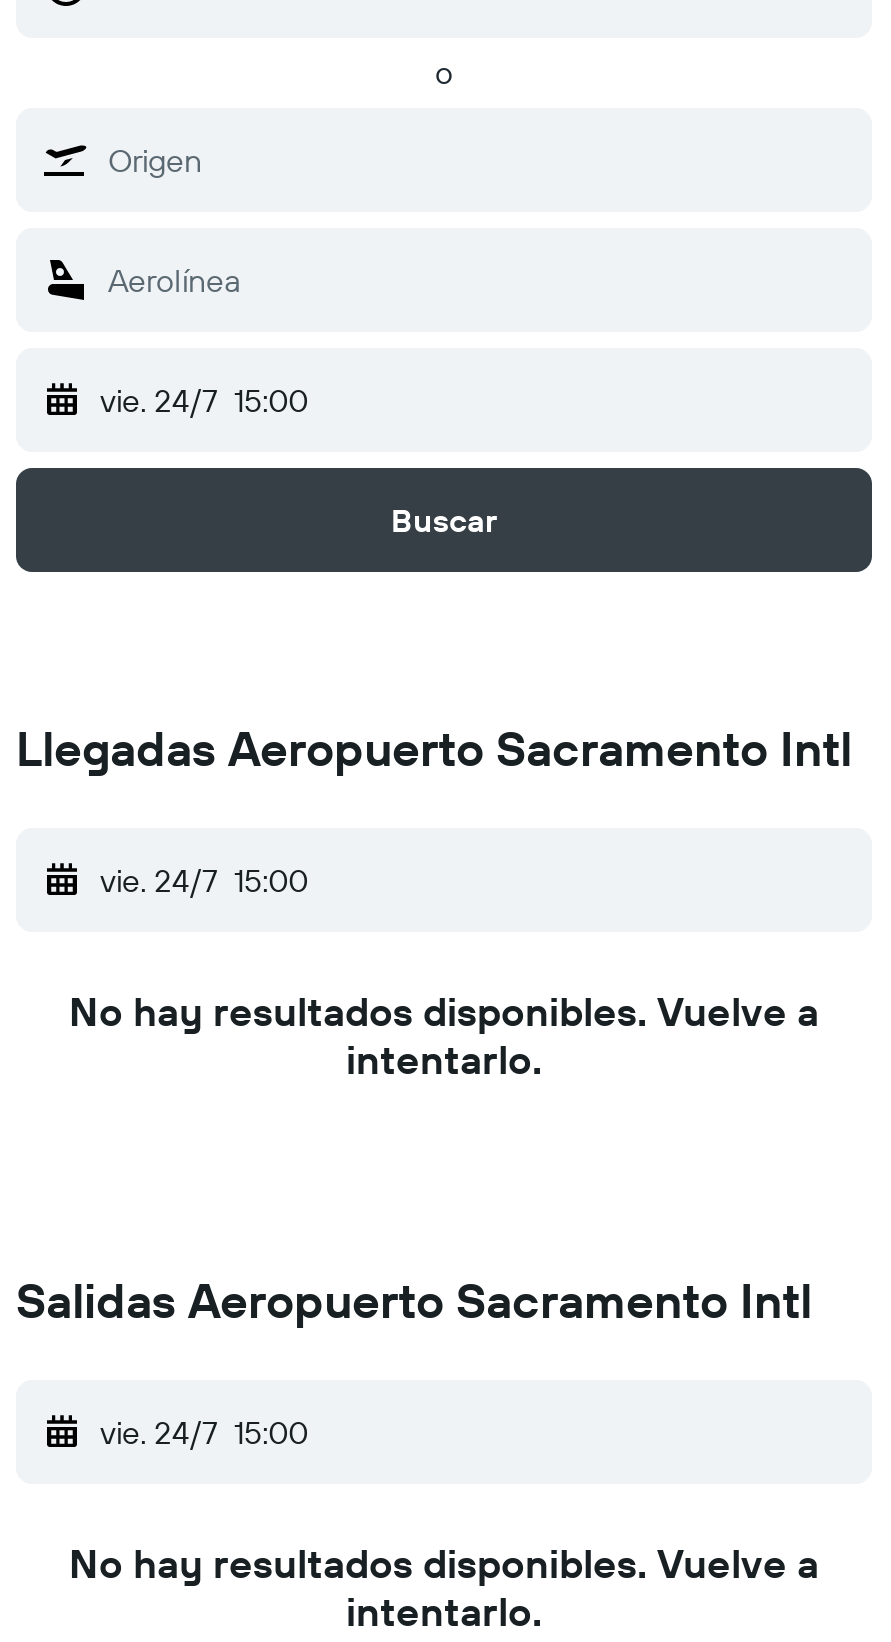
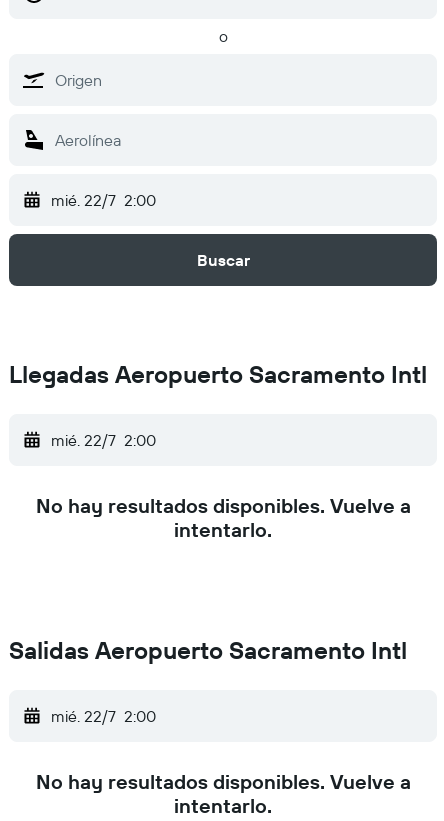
- vie. 24/7 15:00
+ mié. 22/7 2:00

- vie. 24/7 15:00
+ mié. 22/7 2:00

- vie. 24/7 15:00
+ mié. 22/7 2:00
